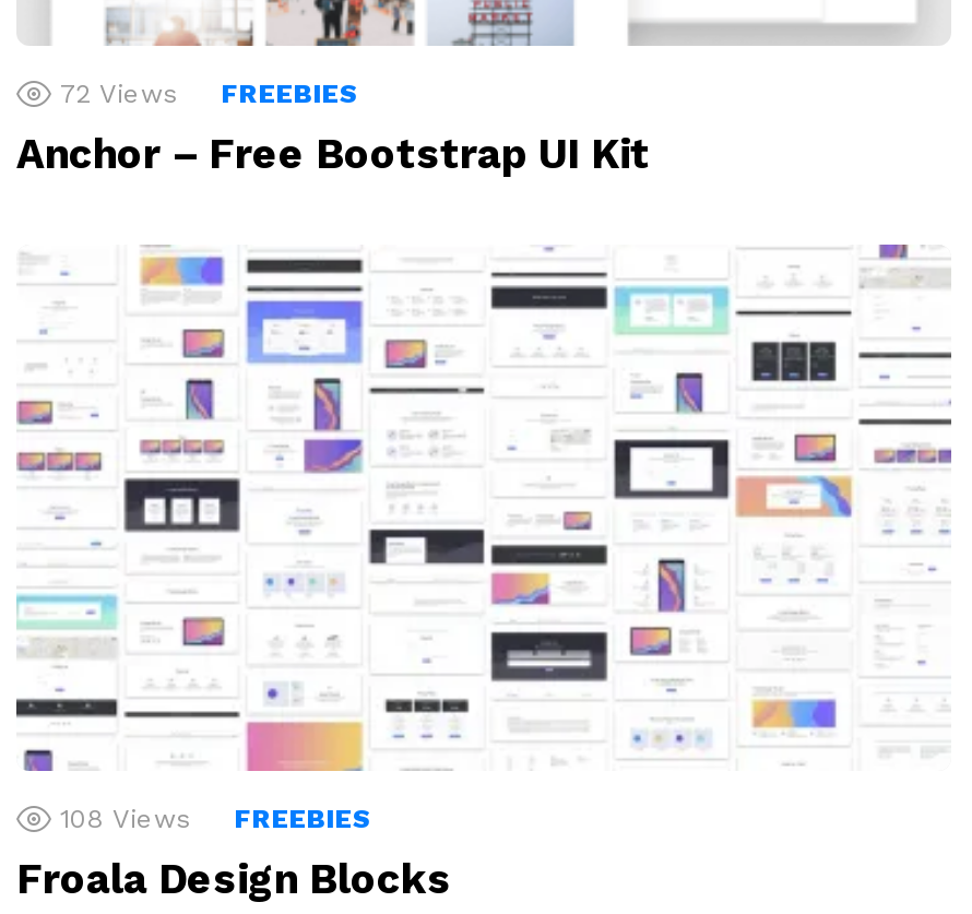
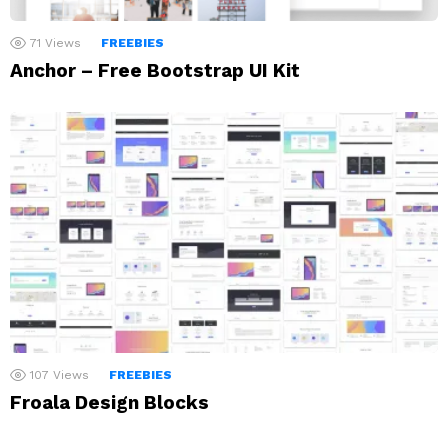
- 72 Views FREEBIES
+ 71 Views FREEBIES

- 108 Views FREEBIES
+ 107 Views FREEBIES
